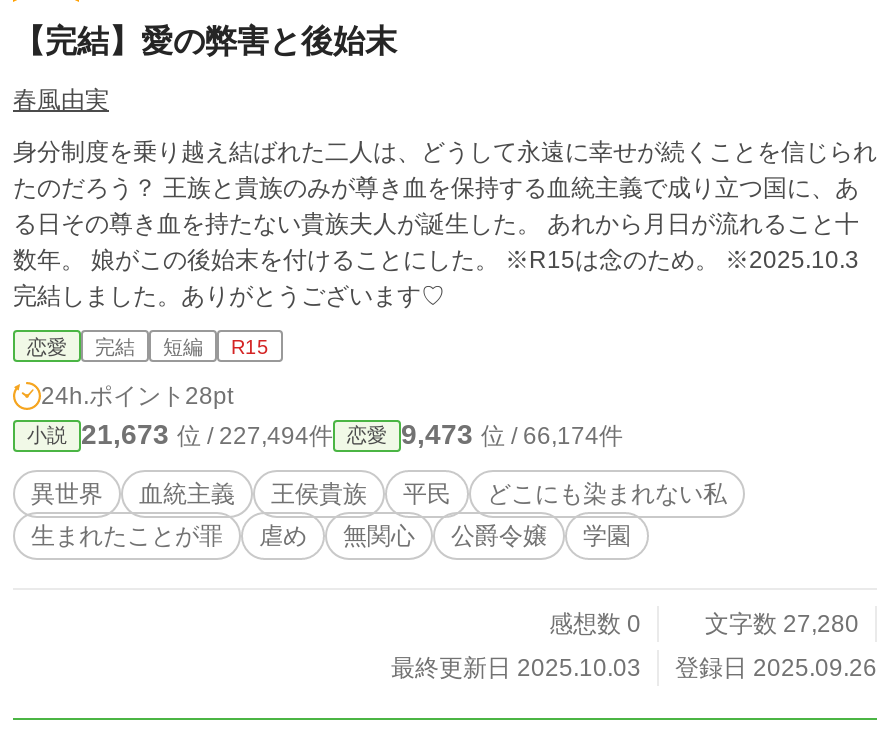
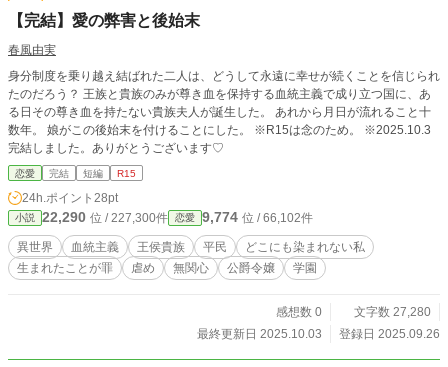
- 21,673位 / 227,494件
+ 22,290位 / 227,300件

- 9,473位 / 66,174件
+ 9,774位 / 66,102件
